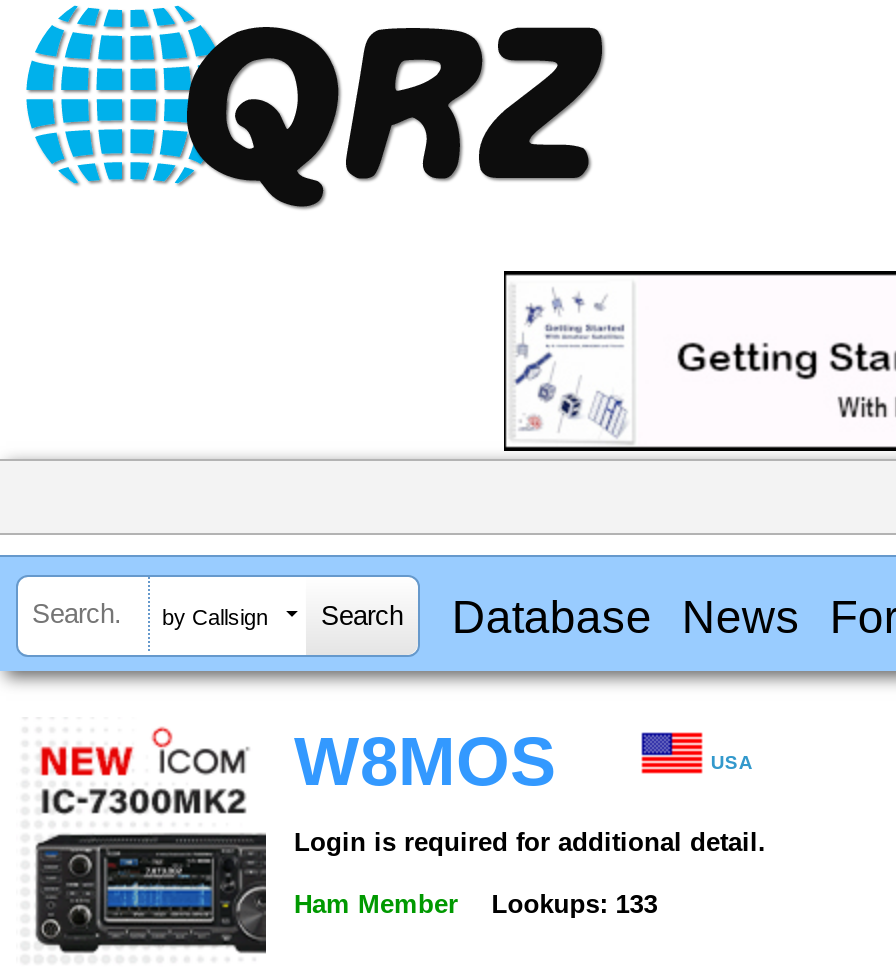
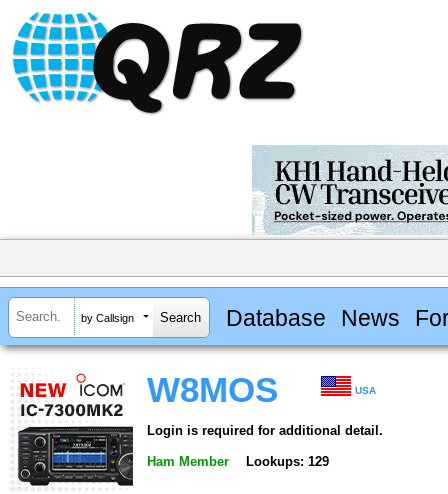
- [image]
+ [image]

- Ham Member Lookups: 133
+ Ham Member Lookups: 129
